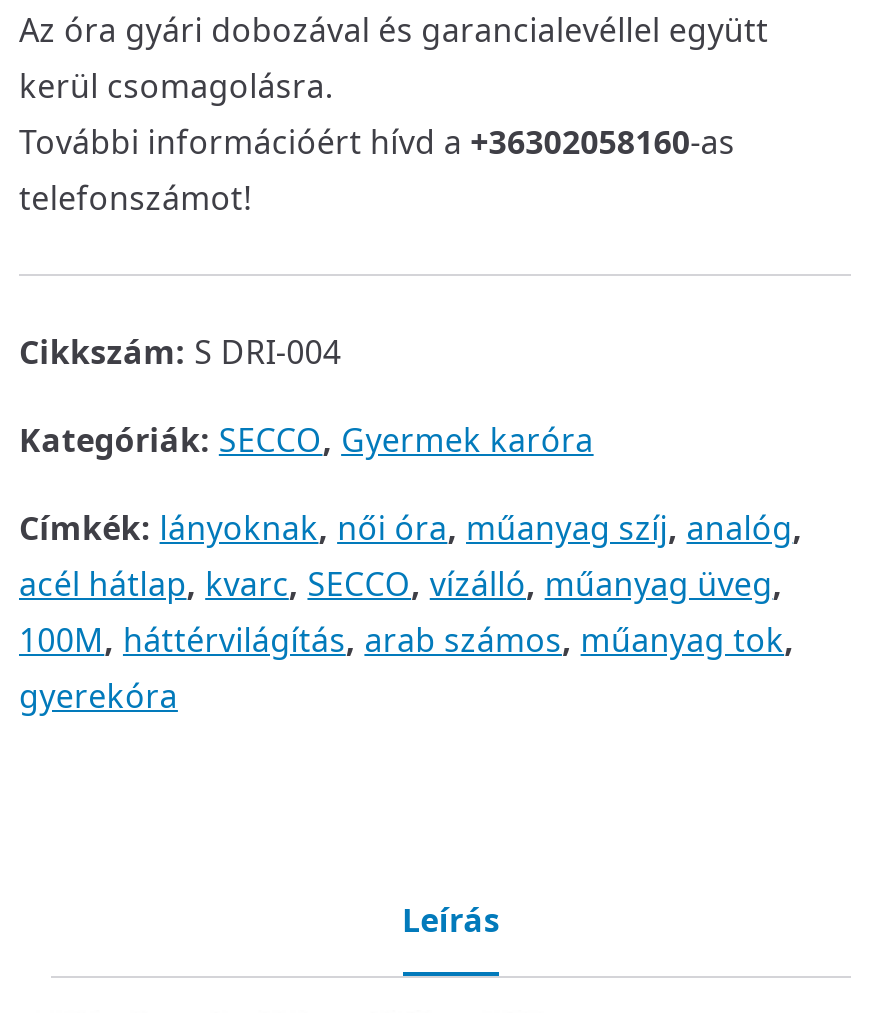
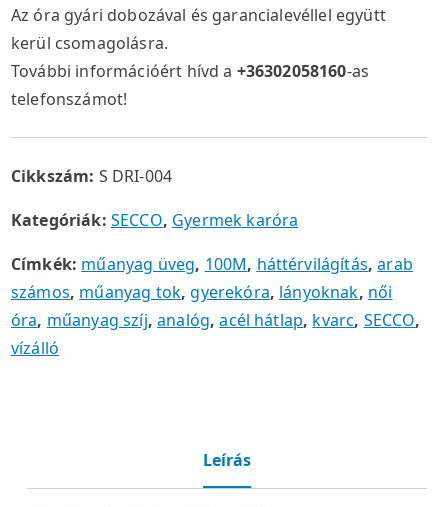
- Címkék: lányoknak, női óra, műanyag szíj, analóg,
- acél hátlap, kvarc, SECCO, vízálló, műanyag üveg,
- 100M, háttérvilágítás, arab számos, műanyag tok,
- gyerekóra
+ Címkék: műanyag üveg, 100M, háttérvilágítás, arab
+ számos, műanyag tok, gyerekóra, lányoknak, női
+ óra, műanyag szíj, analóg, acél hátlap, kvarc, SECCO,
+ vízálló
